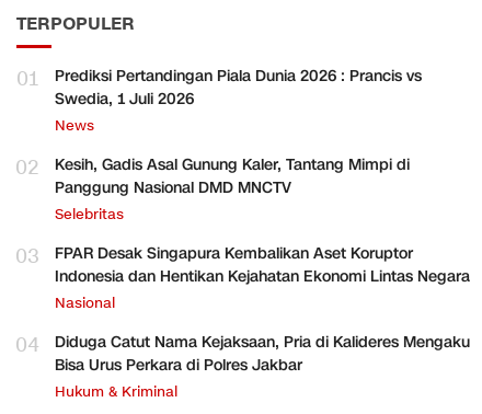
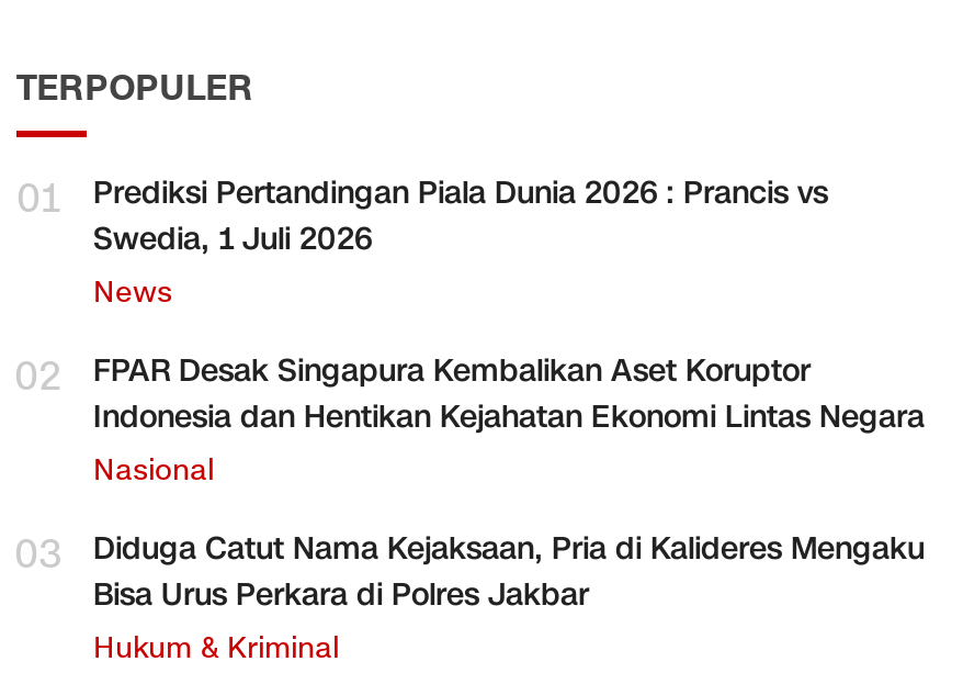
- Kesih, Gadis Asal Gunung Kaler, Tantang Mimpi di
- Panggung Nasional DMD MNCTV
- Selebritas
- 03

- 04 Diduga Catut Nama Kejaksaan, Pria di Kalideres Mengaku
+ 03 Diduga Catut Nama Kejaksaan, Pria di Kalideres Mengaku
